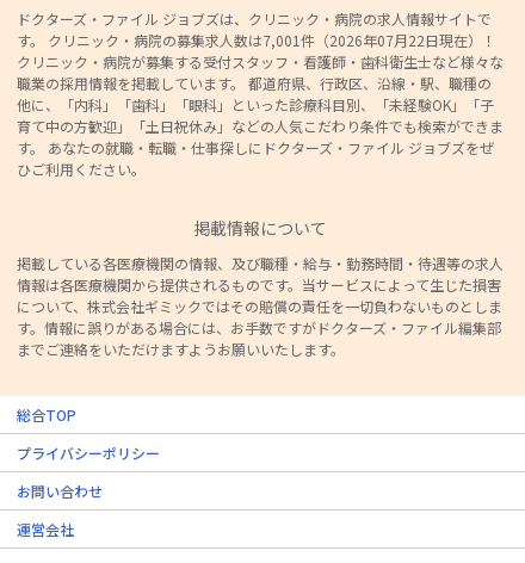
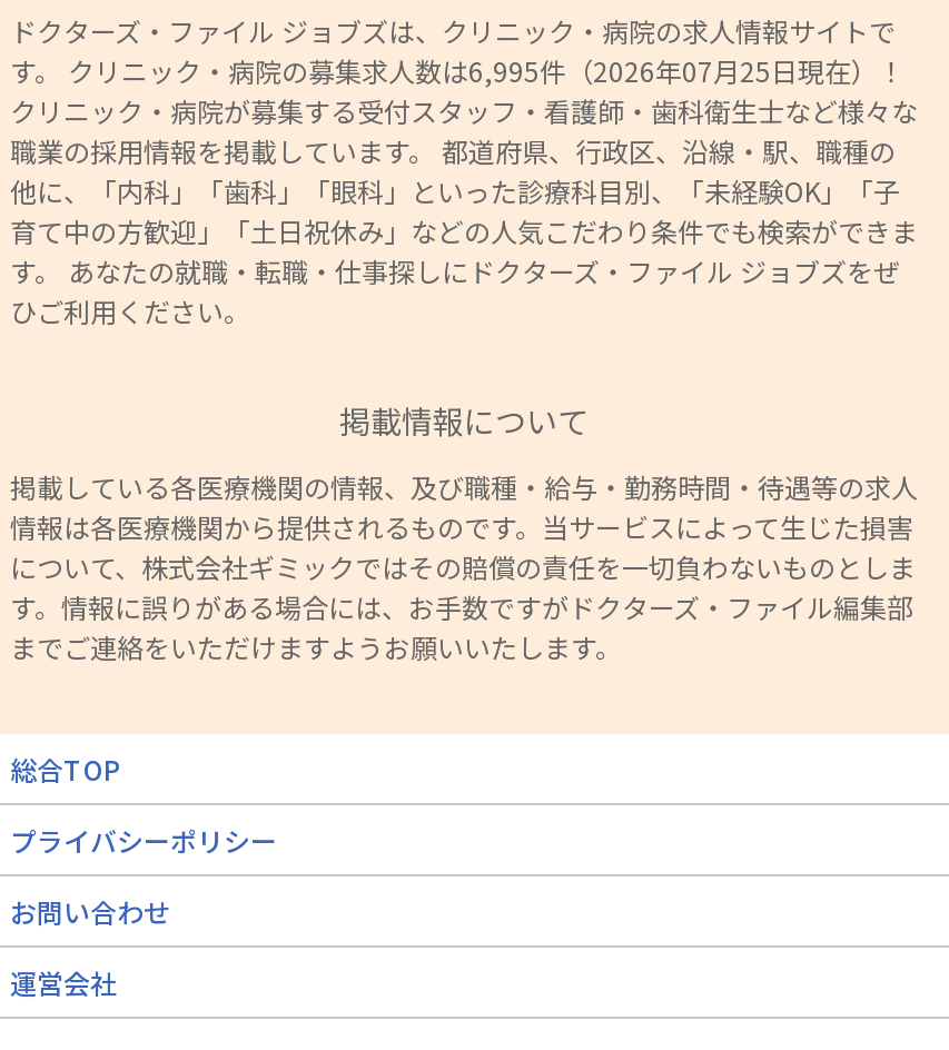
- す。 クリニック・病院の募集求人数は7,001件（2026年07月22日現在）！
+ す。 クリニック・病院の募集求人数は6,995件（2026年07月25日現在）！
